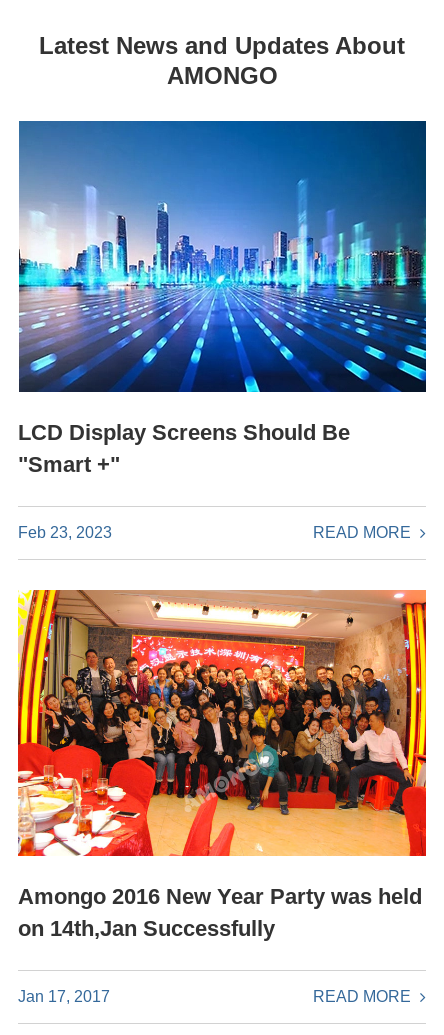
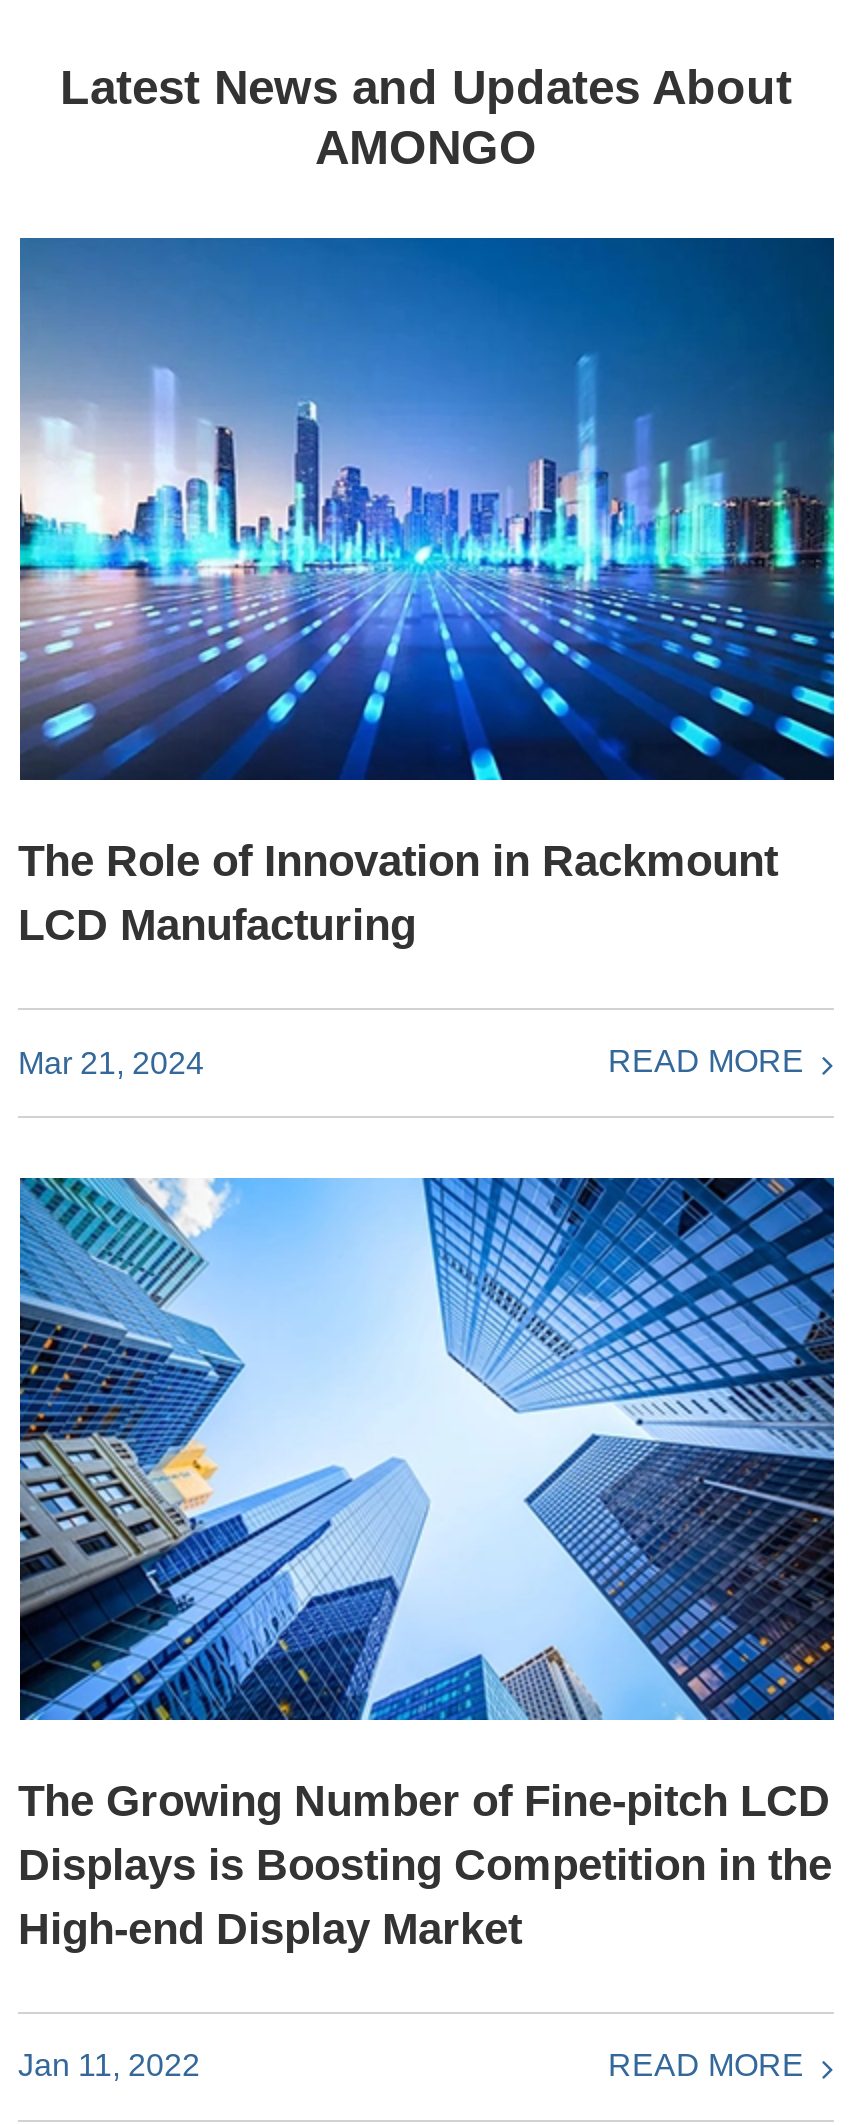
- LCD Display Screens Should Be
- "Smart +"
+ The Role of Innovation in Rackmount
+ LCD Manufacturing

- Feb 23, 2023
+ Mar 21, 2024

- [image]
- Amongo 2016 New Year Party was held
- on 14th,Jan Successfully
+ [image]
+ The Growing Number of Fine-pitch LCD
+ Displays is Boosting Competition in the
+ High-end Display Market

- Jan 17, 2017
+ Jan 11, 2022
